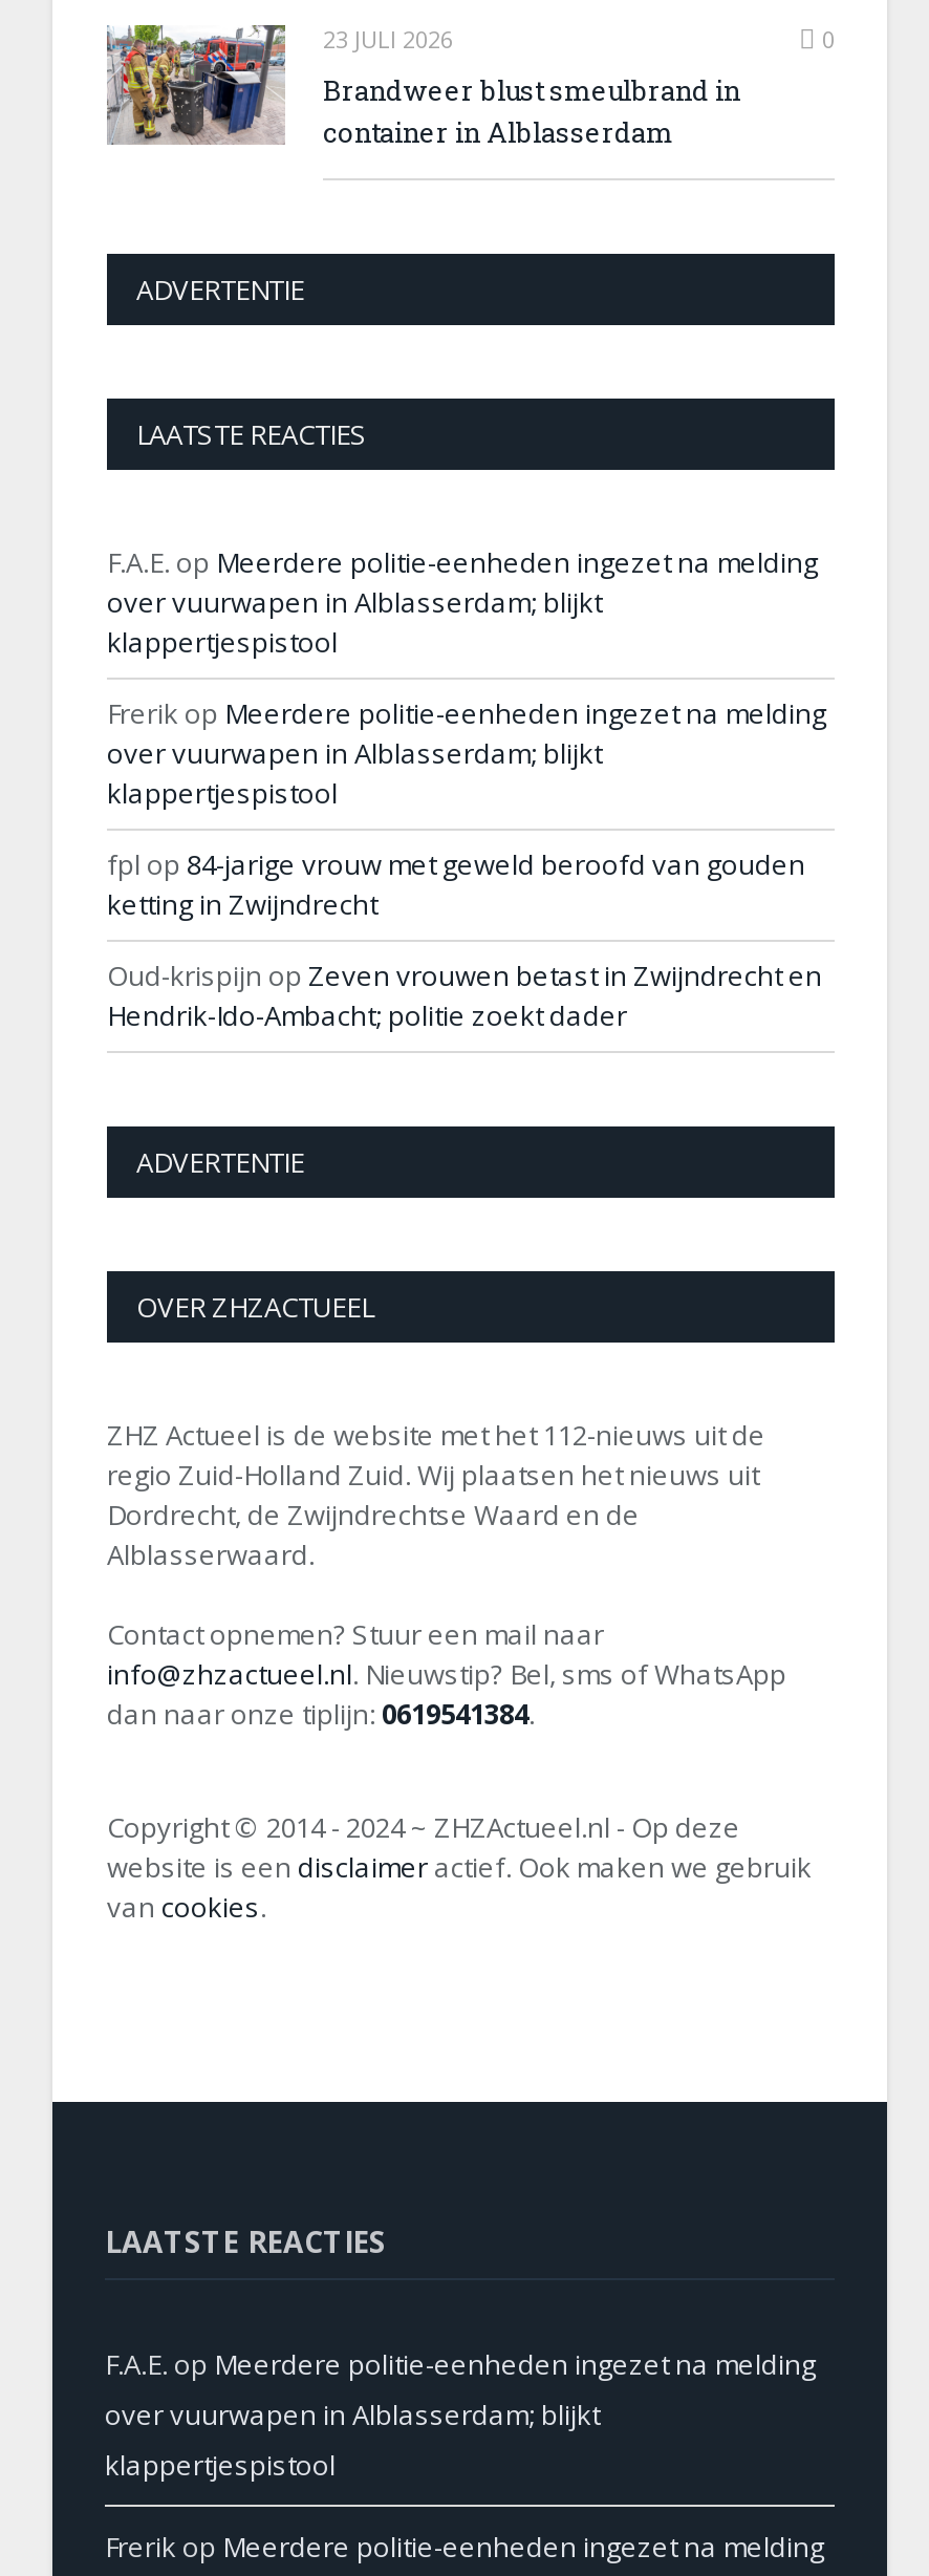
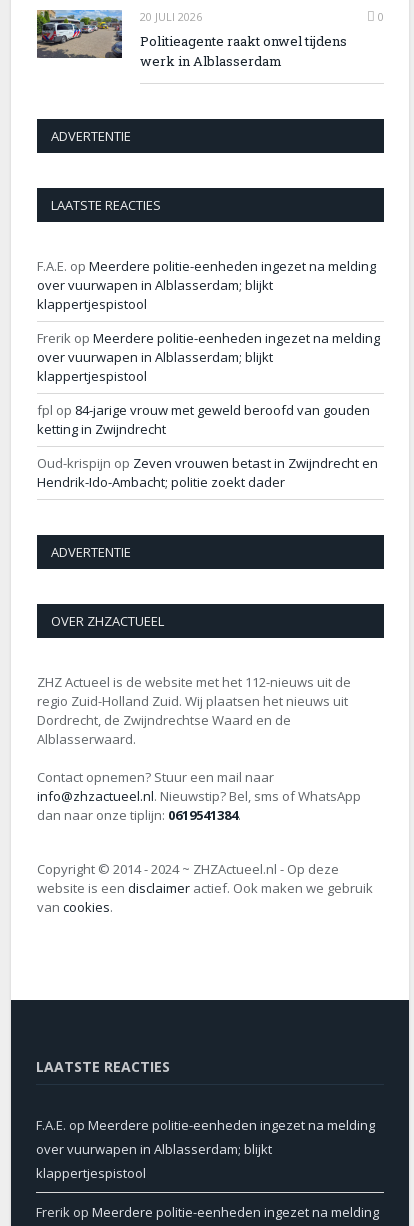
- [image]
- 23 JULI 2026
+ [image]
+ 20 JULI 2026

- Brandweer blust smeulbrand in
- container in Alblasserdam
+ Politieagente raakt onwel tijdens
+ werk in Alblasserdam
